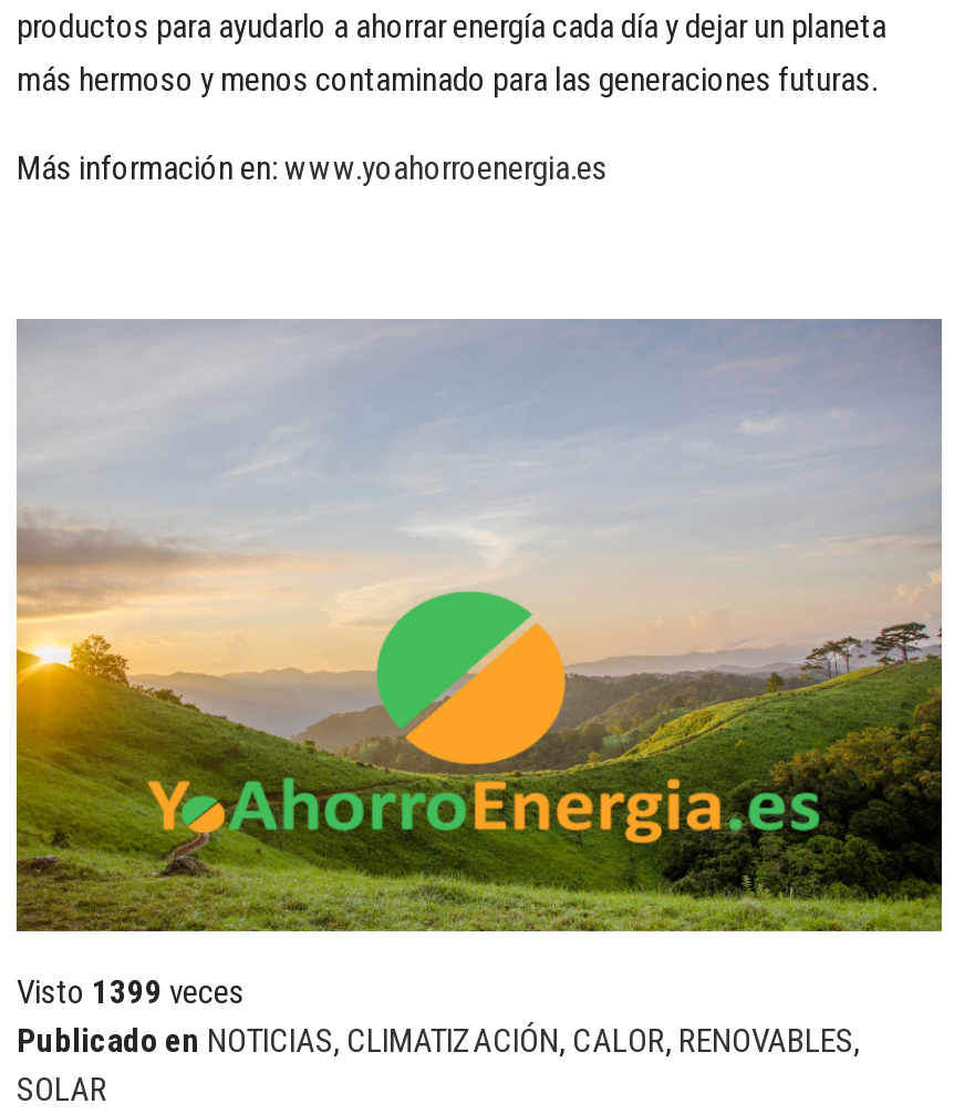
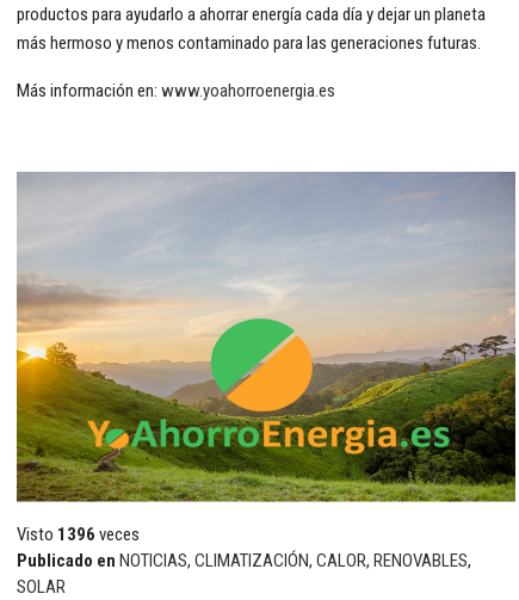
- Visto 1399 veces
+ Visto 1396 veces
